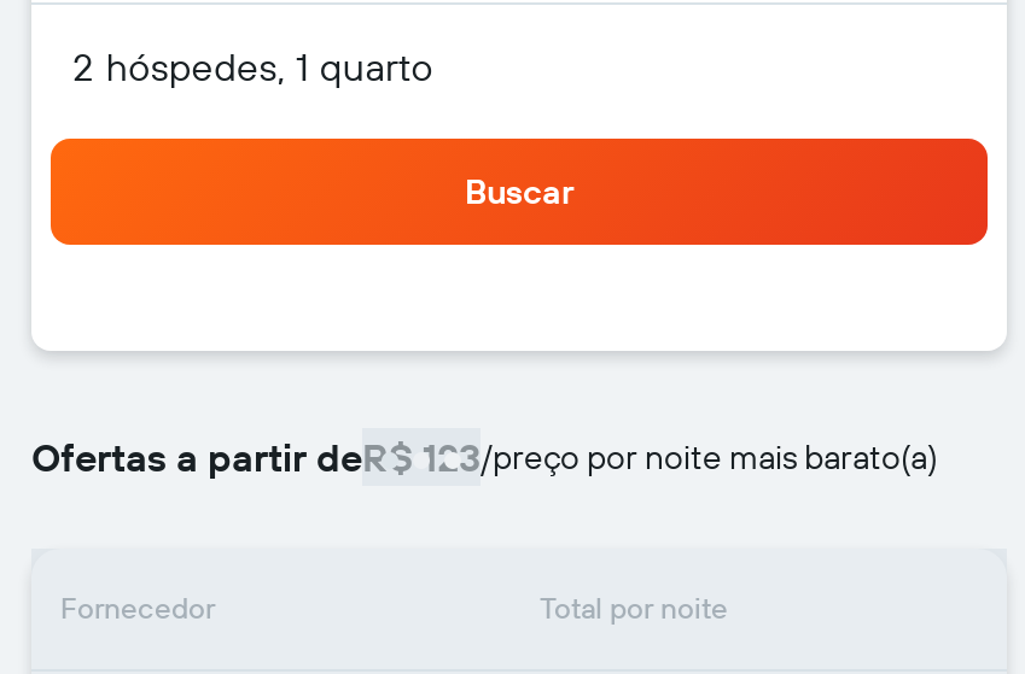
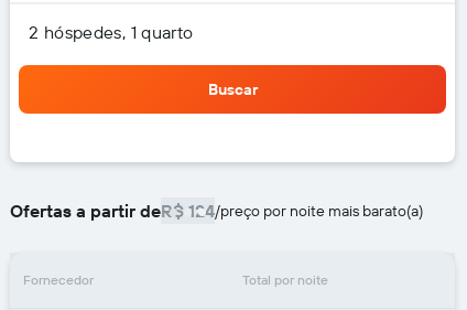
- Ofertas a partir deR$ 123/preço por noite mais barato(a)
+ Ofertas a partir deR$ 124/preço por noite mais barato(a)
